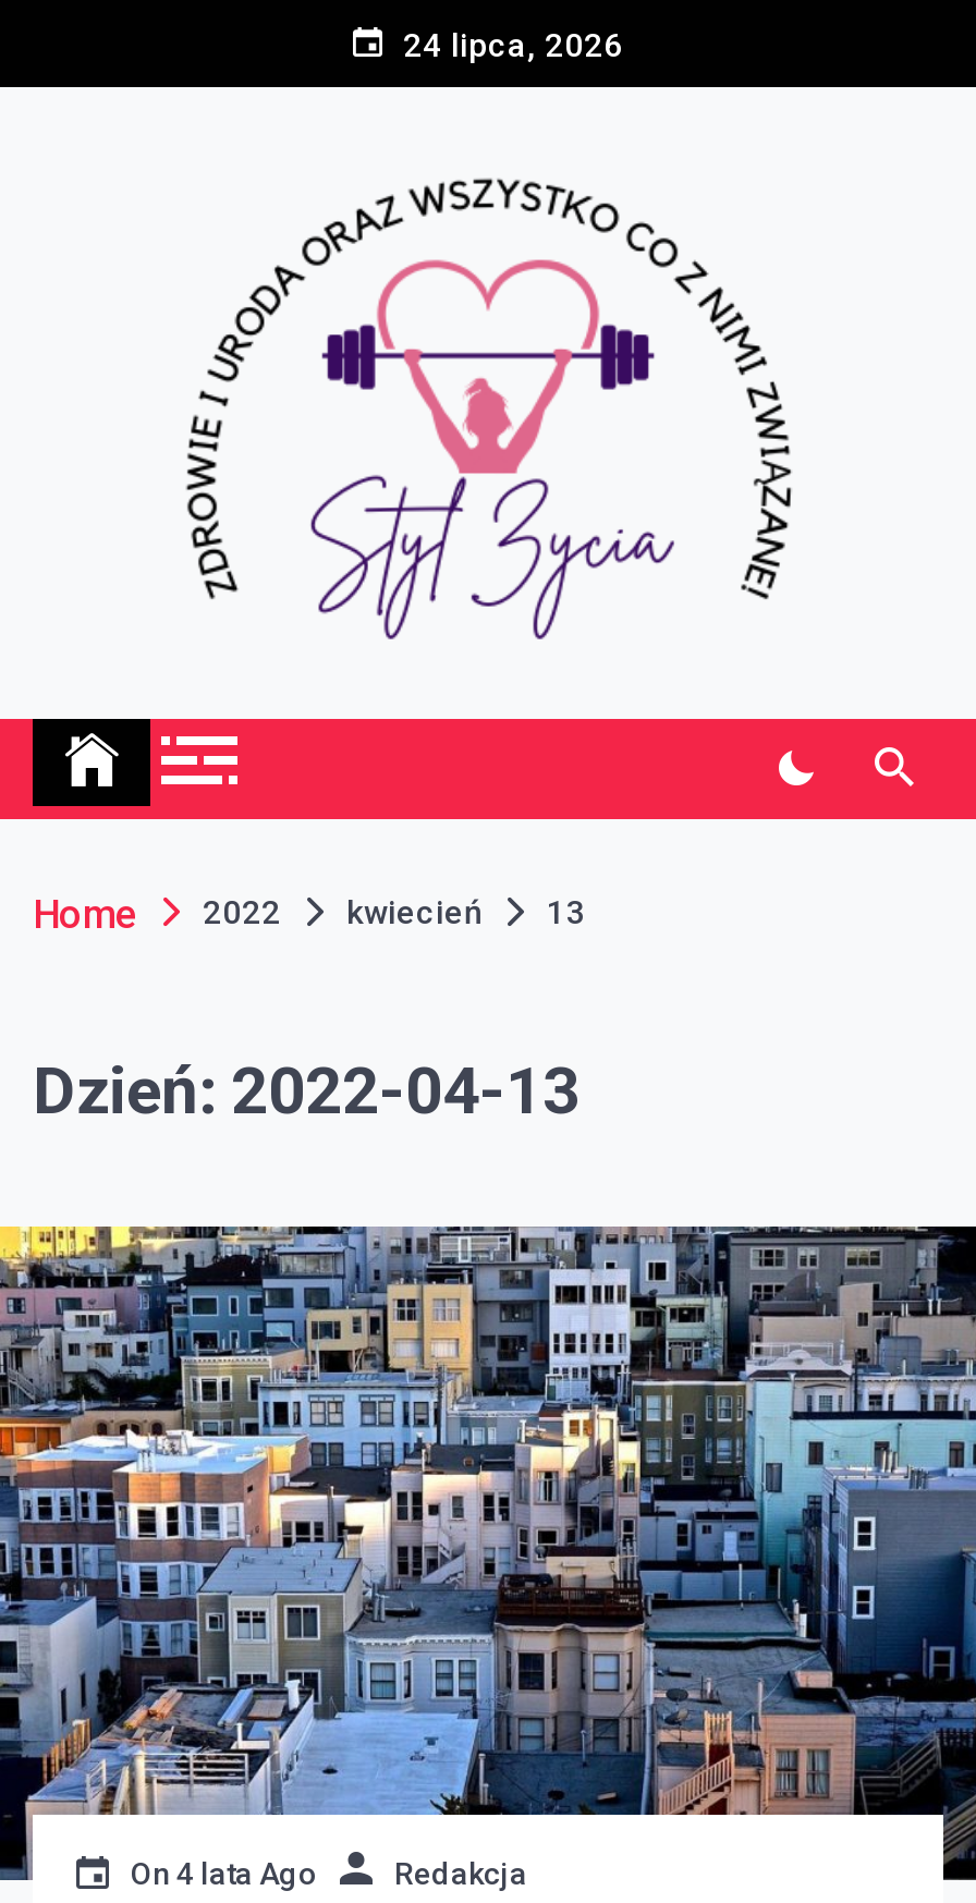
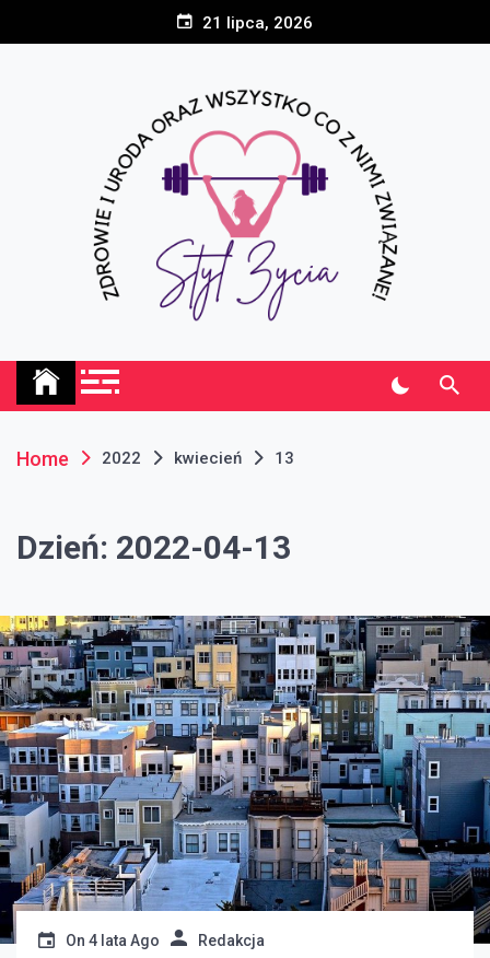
- 24 lipca, 2026
+ 21 lipca, 2026
